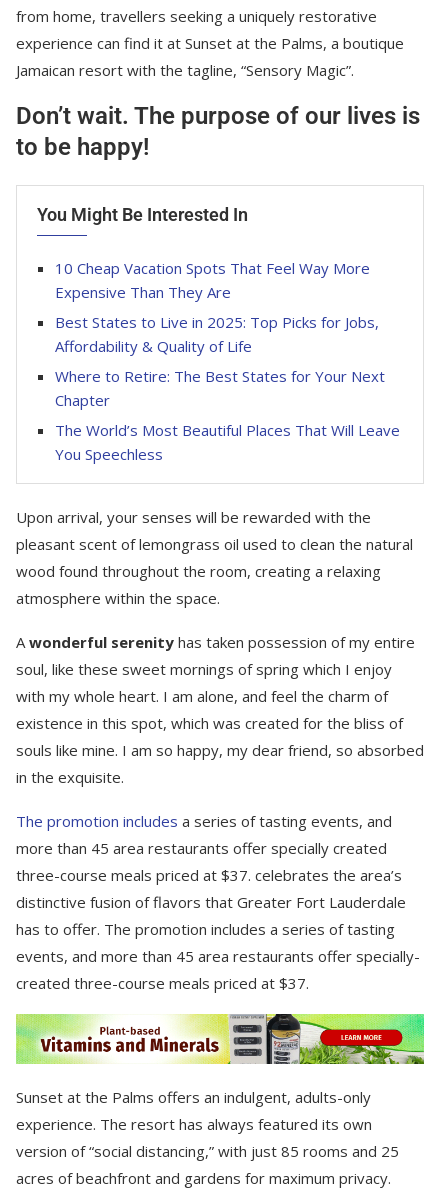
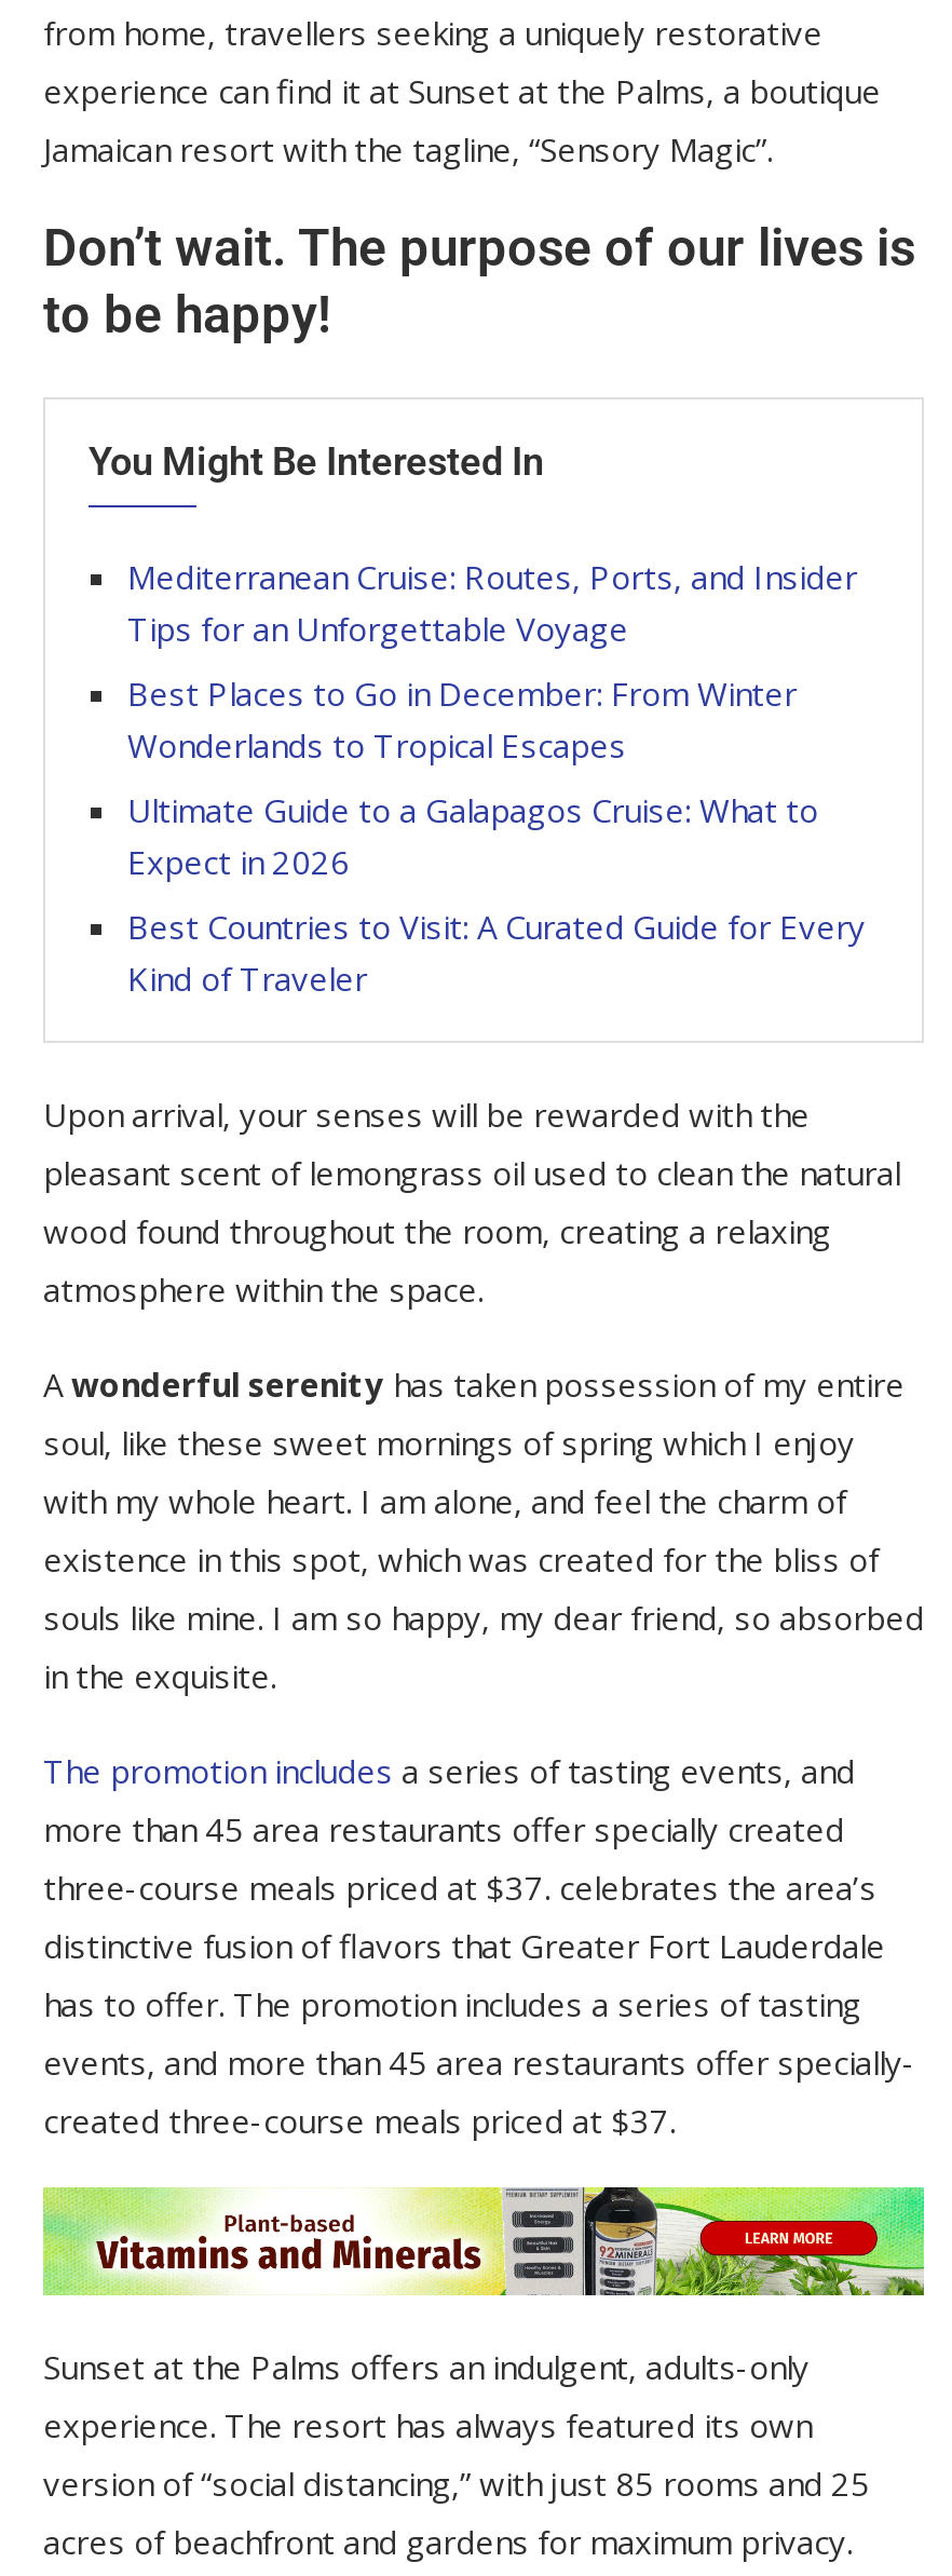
- 10 Cheap Vacation Spots That Feel Way More
- Expensive Than They Are
+ Mediterranean Cruise: Routes, Ports, and Insider
+ Tips for an Unforgettable Voyage

- Best States to Live in 2025: Top Picks for Jobs,
- Affordability & Quality of Life
+ Best Places to Go in December: From Winter
+ Wonderlands to Tropical Escapes

- Where to Retire: The Best States for Your Next
- Chapter
+ Ultimate Guide to a Galapagos Cruise: What to
+ Expect in 2026

- The World’s Most Beautiful Places That Will Leave
- You Speechless
+ Best Countries to Visit: A Curated Guide for Every
+ Kind of Traveler
